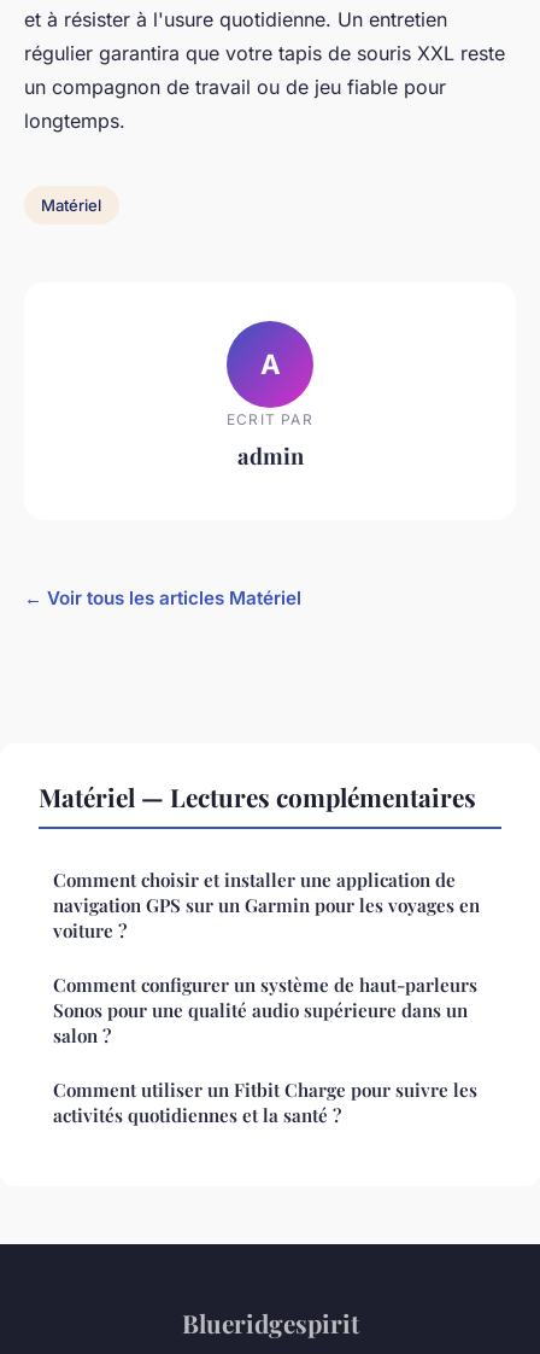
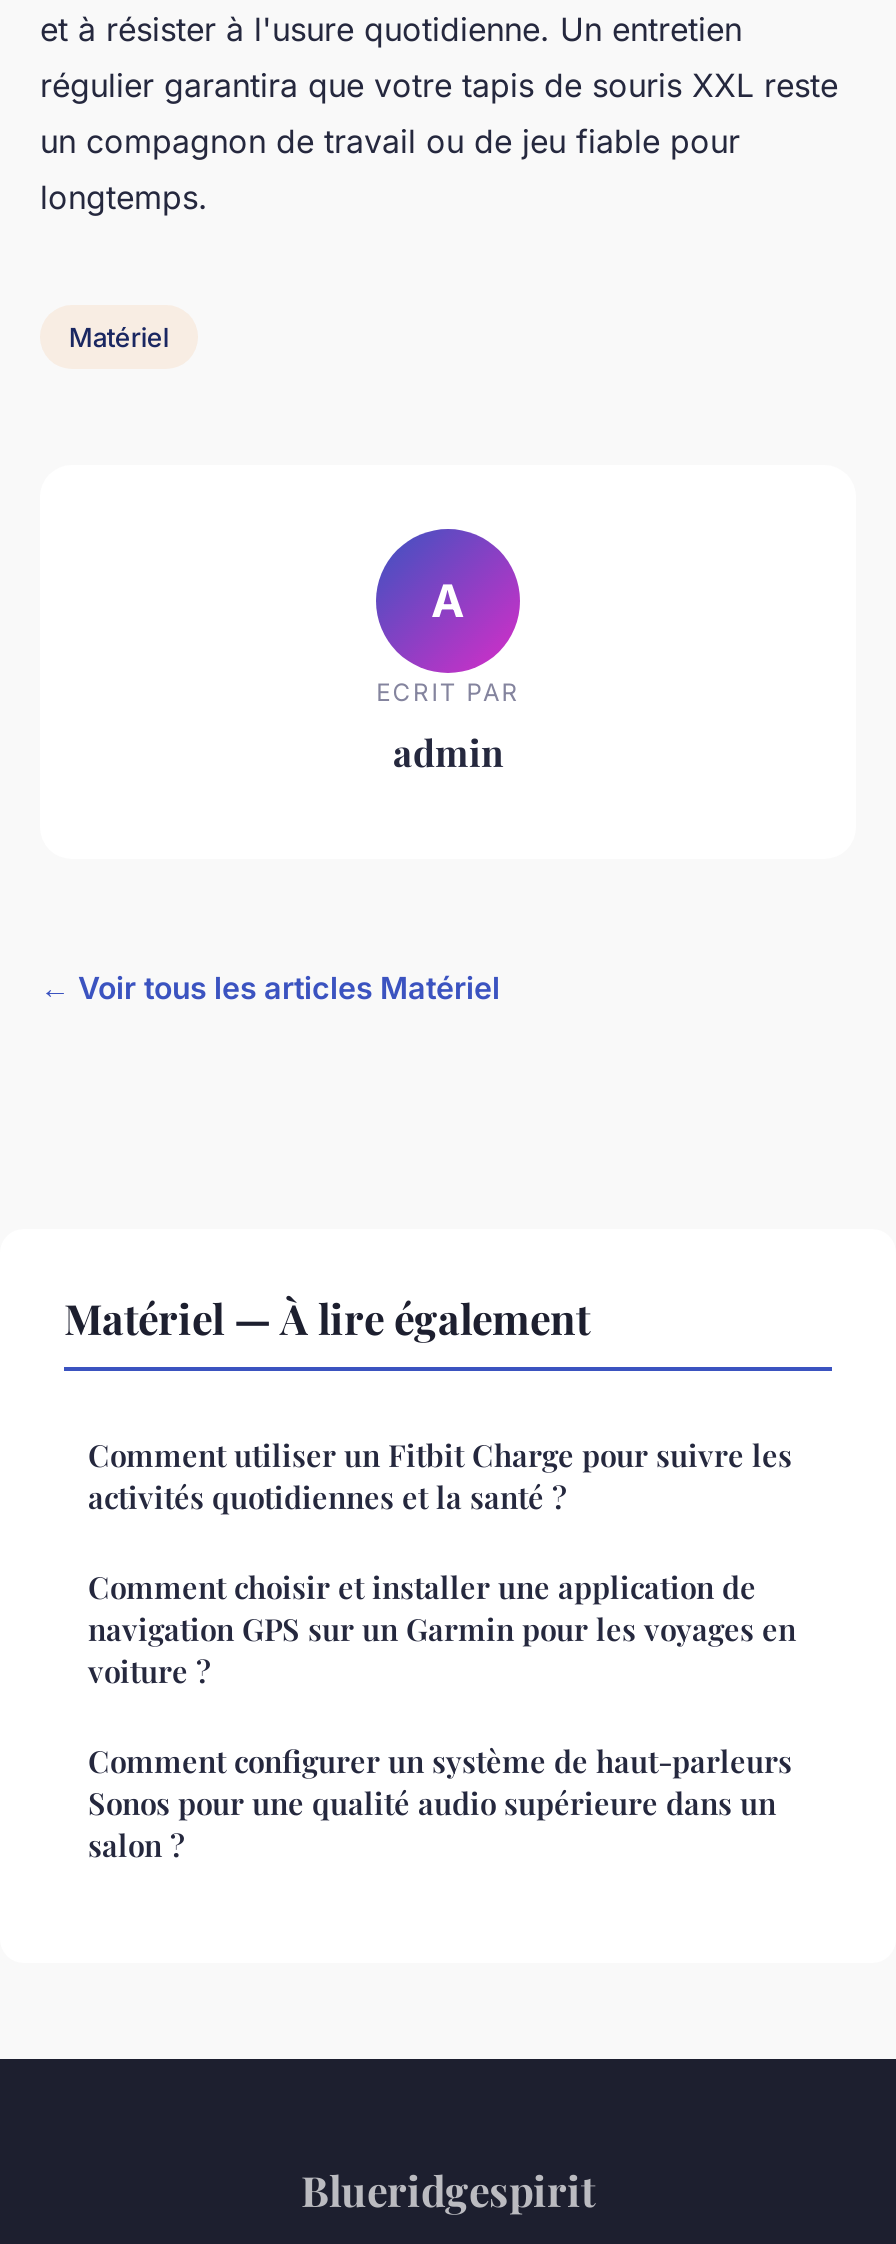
- Matériel — Lectures complémentaires
+ Matériel — À lire également

moved down: Comment choisir et installer une application de | navigation GPS sur un Garmin pour les voyages en | voiture ? | Comment configurer un système de haut-parleurs | Sonos pour une qualité audio supérieure dans un | salon ?

moved up: Comment utiliser un Fitbit Charge pour suivre les | activités quotidiennes et la santé ?
